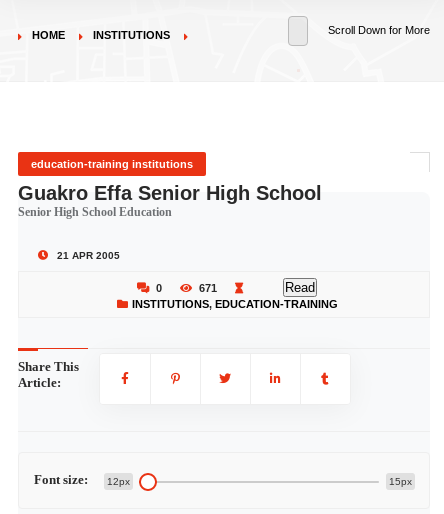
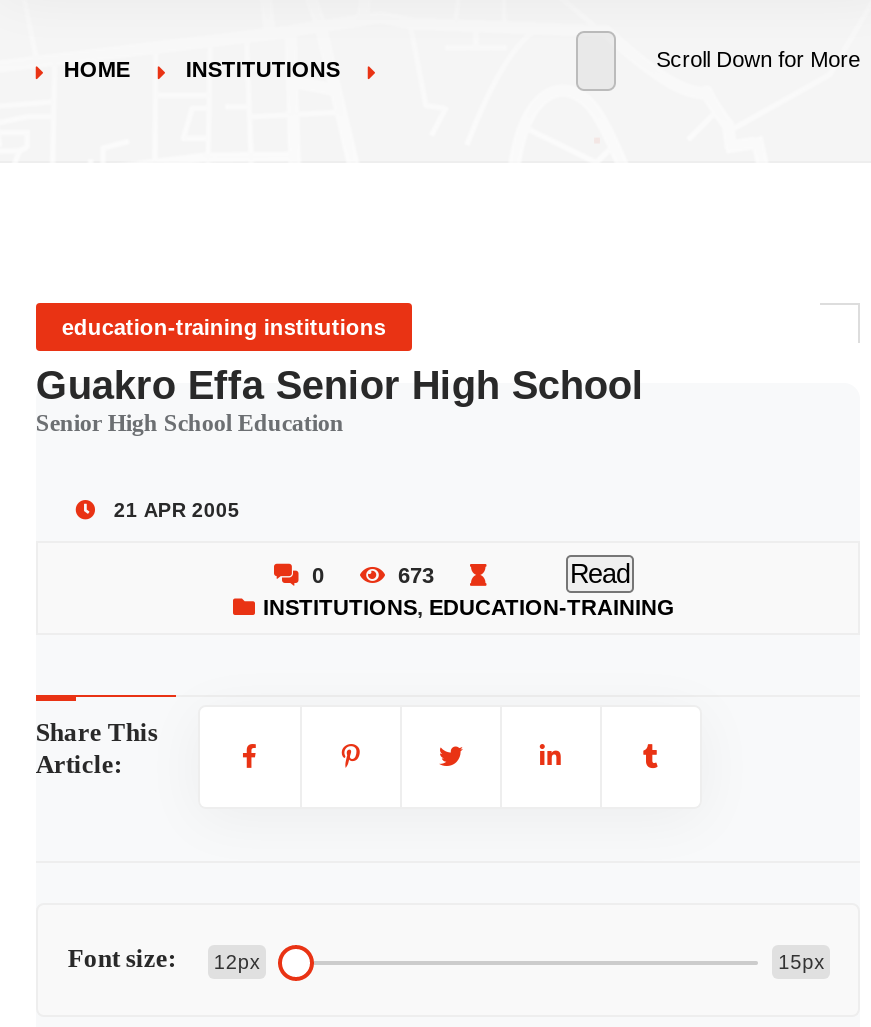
- 671
+ 673
